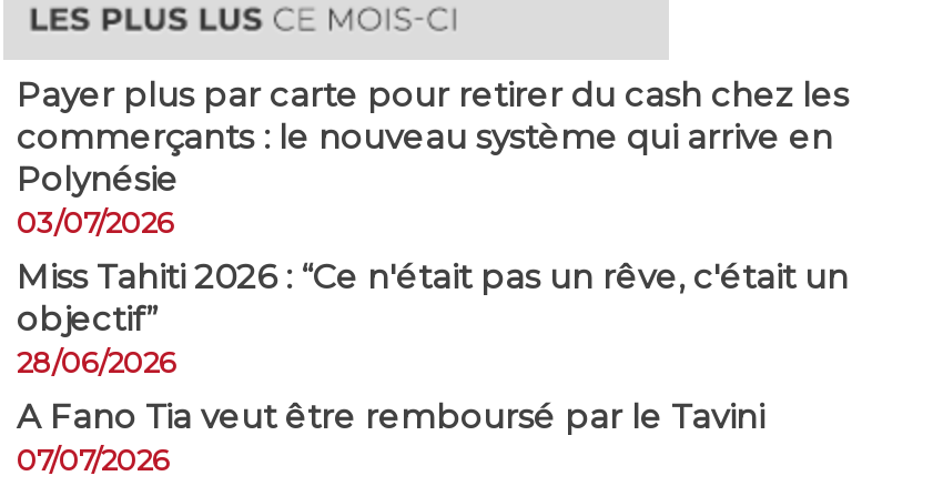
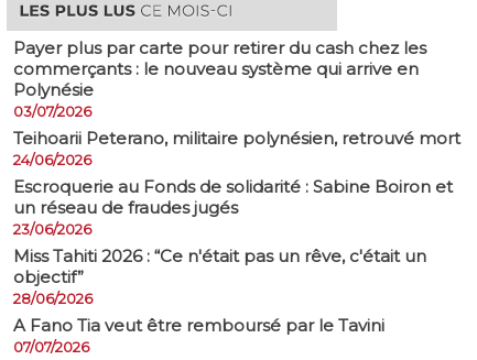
+ Teihoarii Peterano, militaire polynésien, retrouvé mort
+ 24/06/2026
+ Escroquerie au Fonds de solidarité : Sabine Boiron et
+ un réseau de fraudes jugés
+ 23/06/2026
